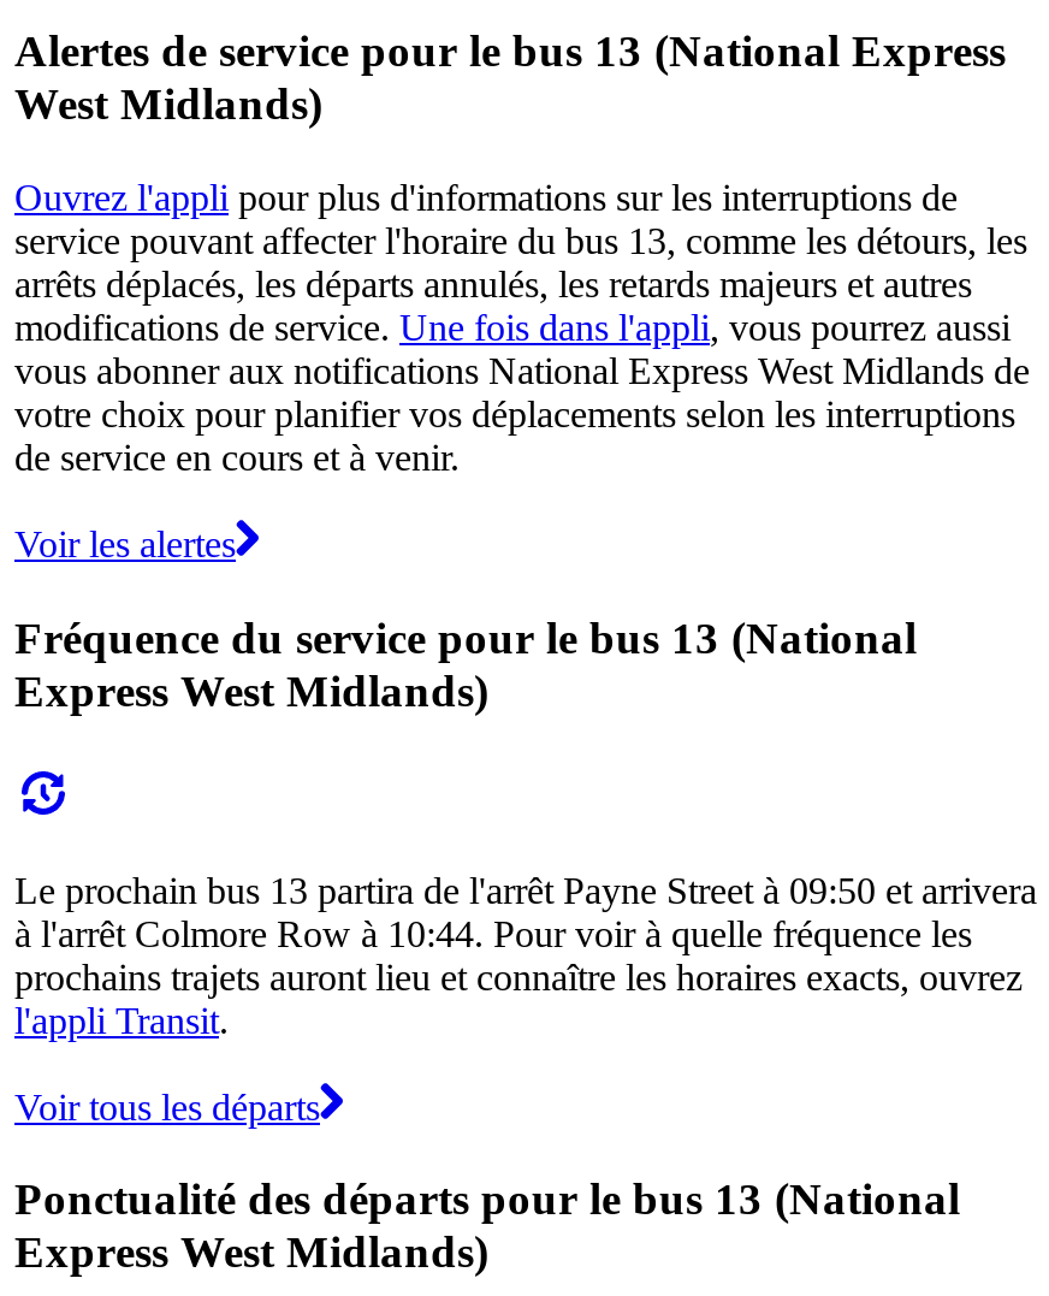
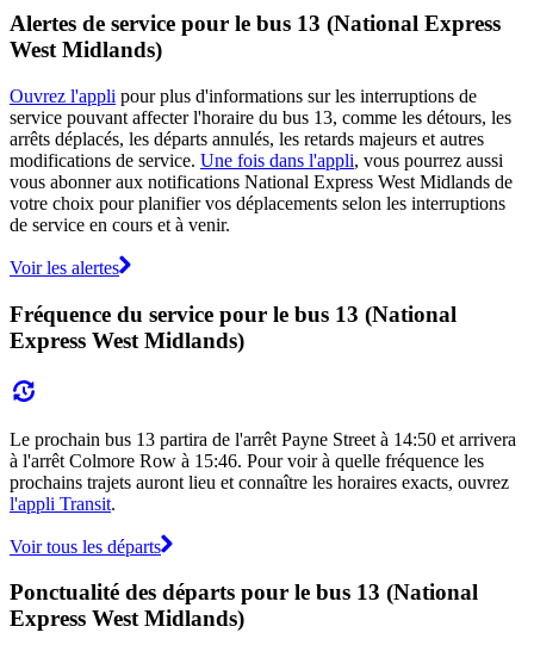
- Le prochain bus 13 partira de l'arrêt Payne Street à 09:50 et arrivera
+ Le prochain bus 13 partira de l'arrêt Payne Street à 14:50 et arrivera

- à l'arrêt Colmore Row à 10:44. Pour voir à quelle fréquence les
+ à l'arrêt Colmore Row à 15:46. Pour voir à quelle fréquence les
